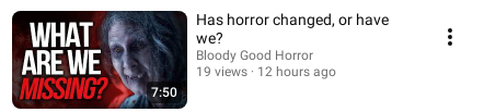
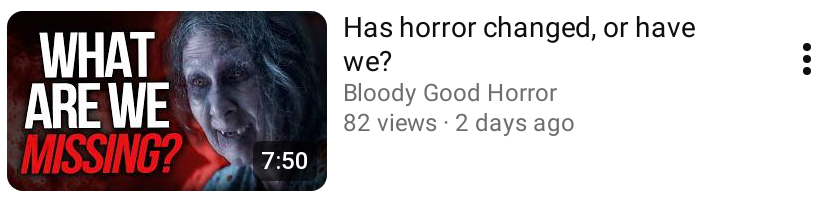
- 19 views
+ 82 views

- 12 hours ago
+ 2 days ago
